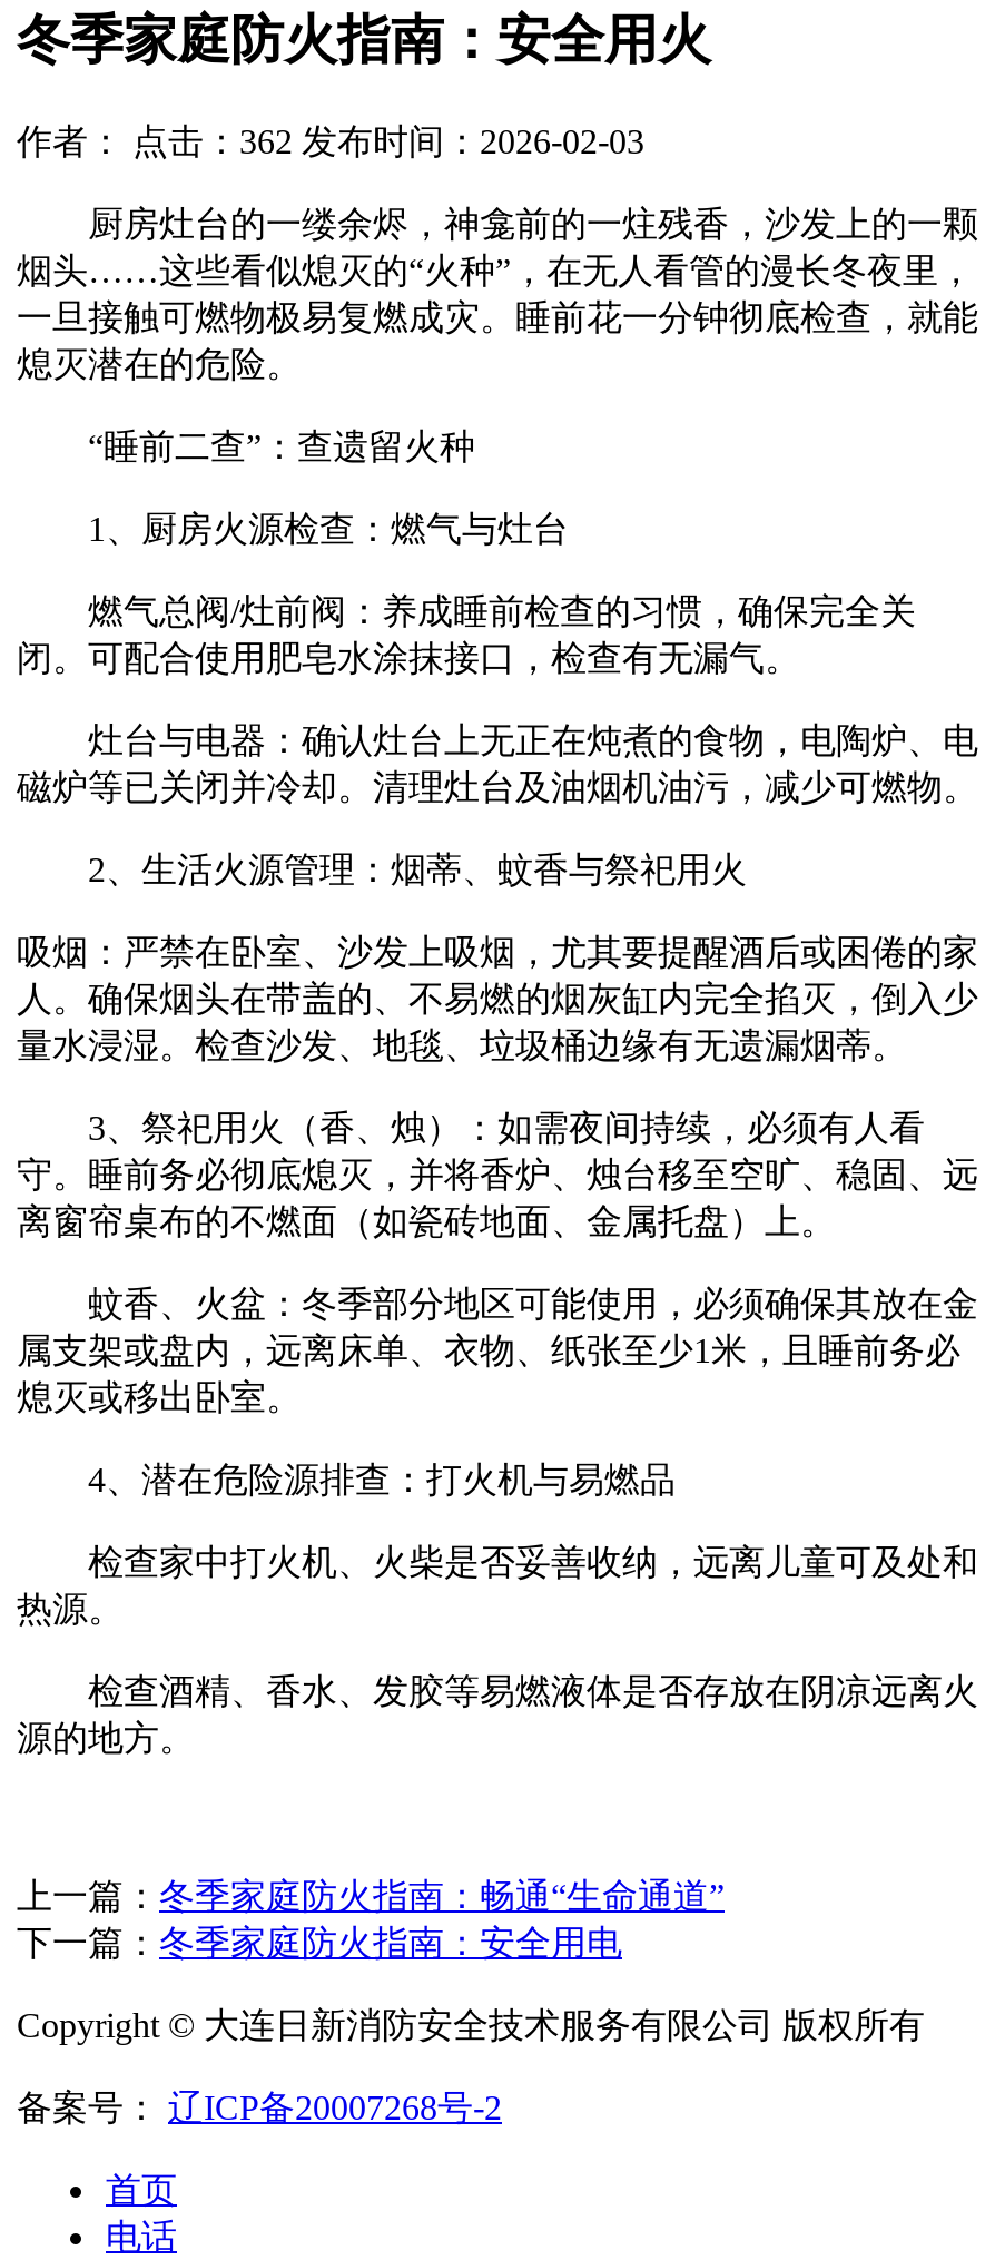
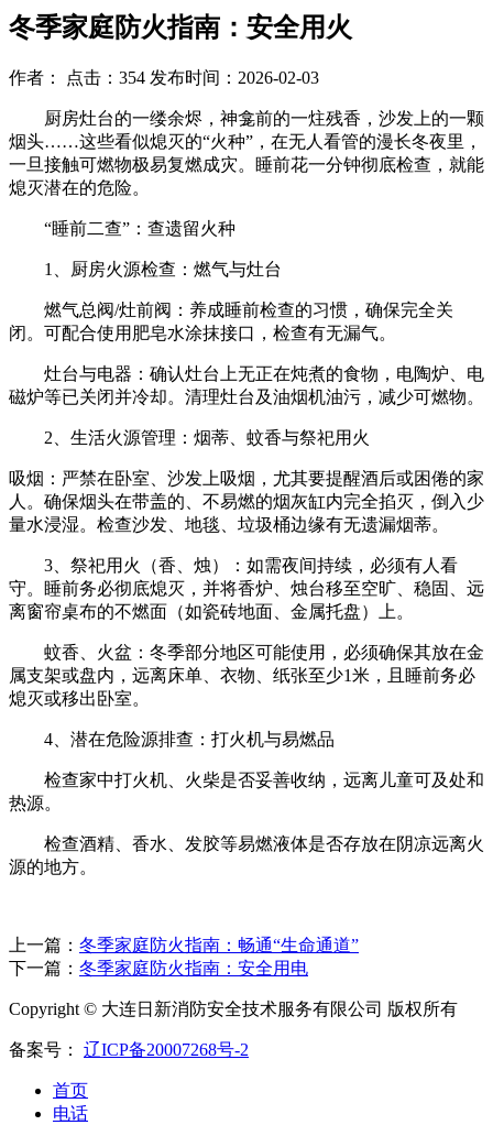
- 作者： 点击：362 发布时间：2026-02-03
+ 作者： 点击：354 发布时间：2026-02-03
